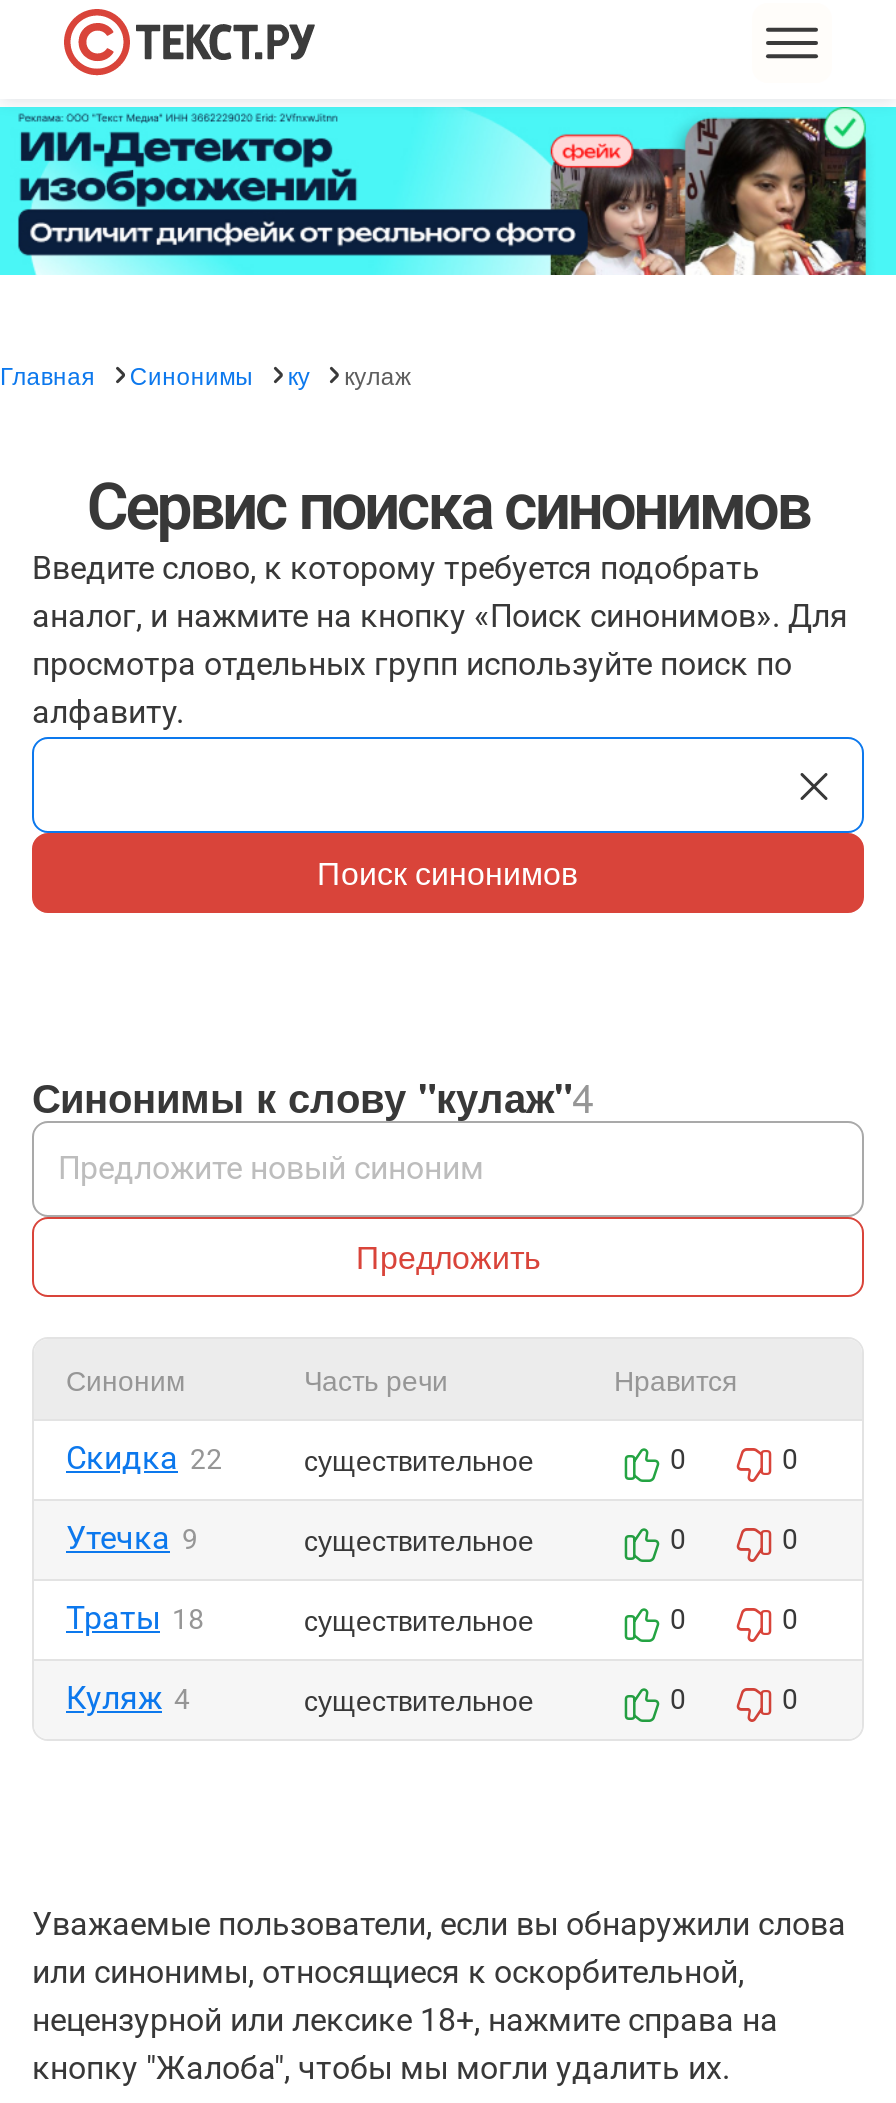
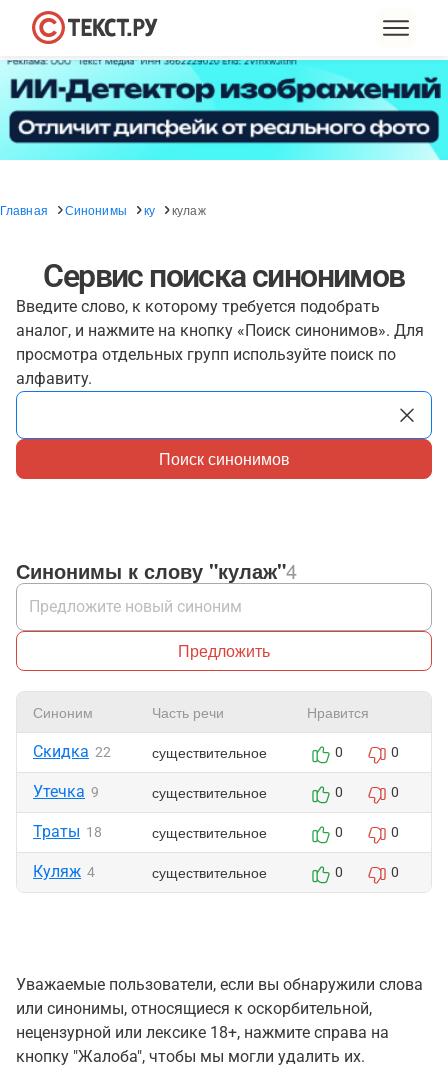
- [image]
+ [image]
